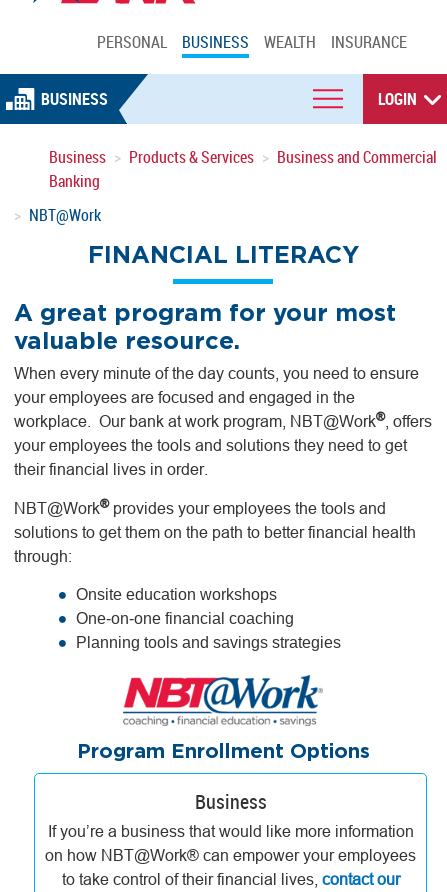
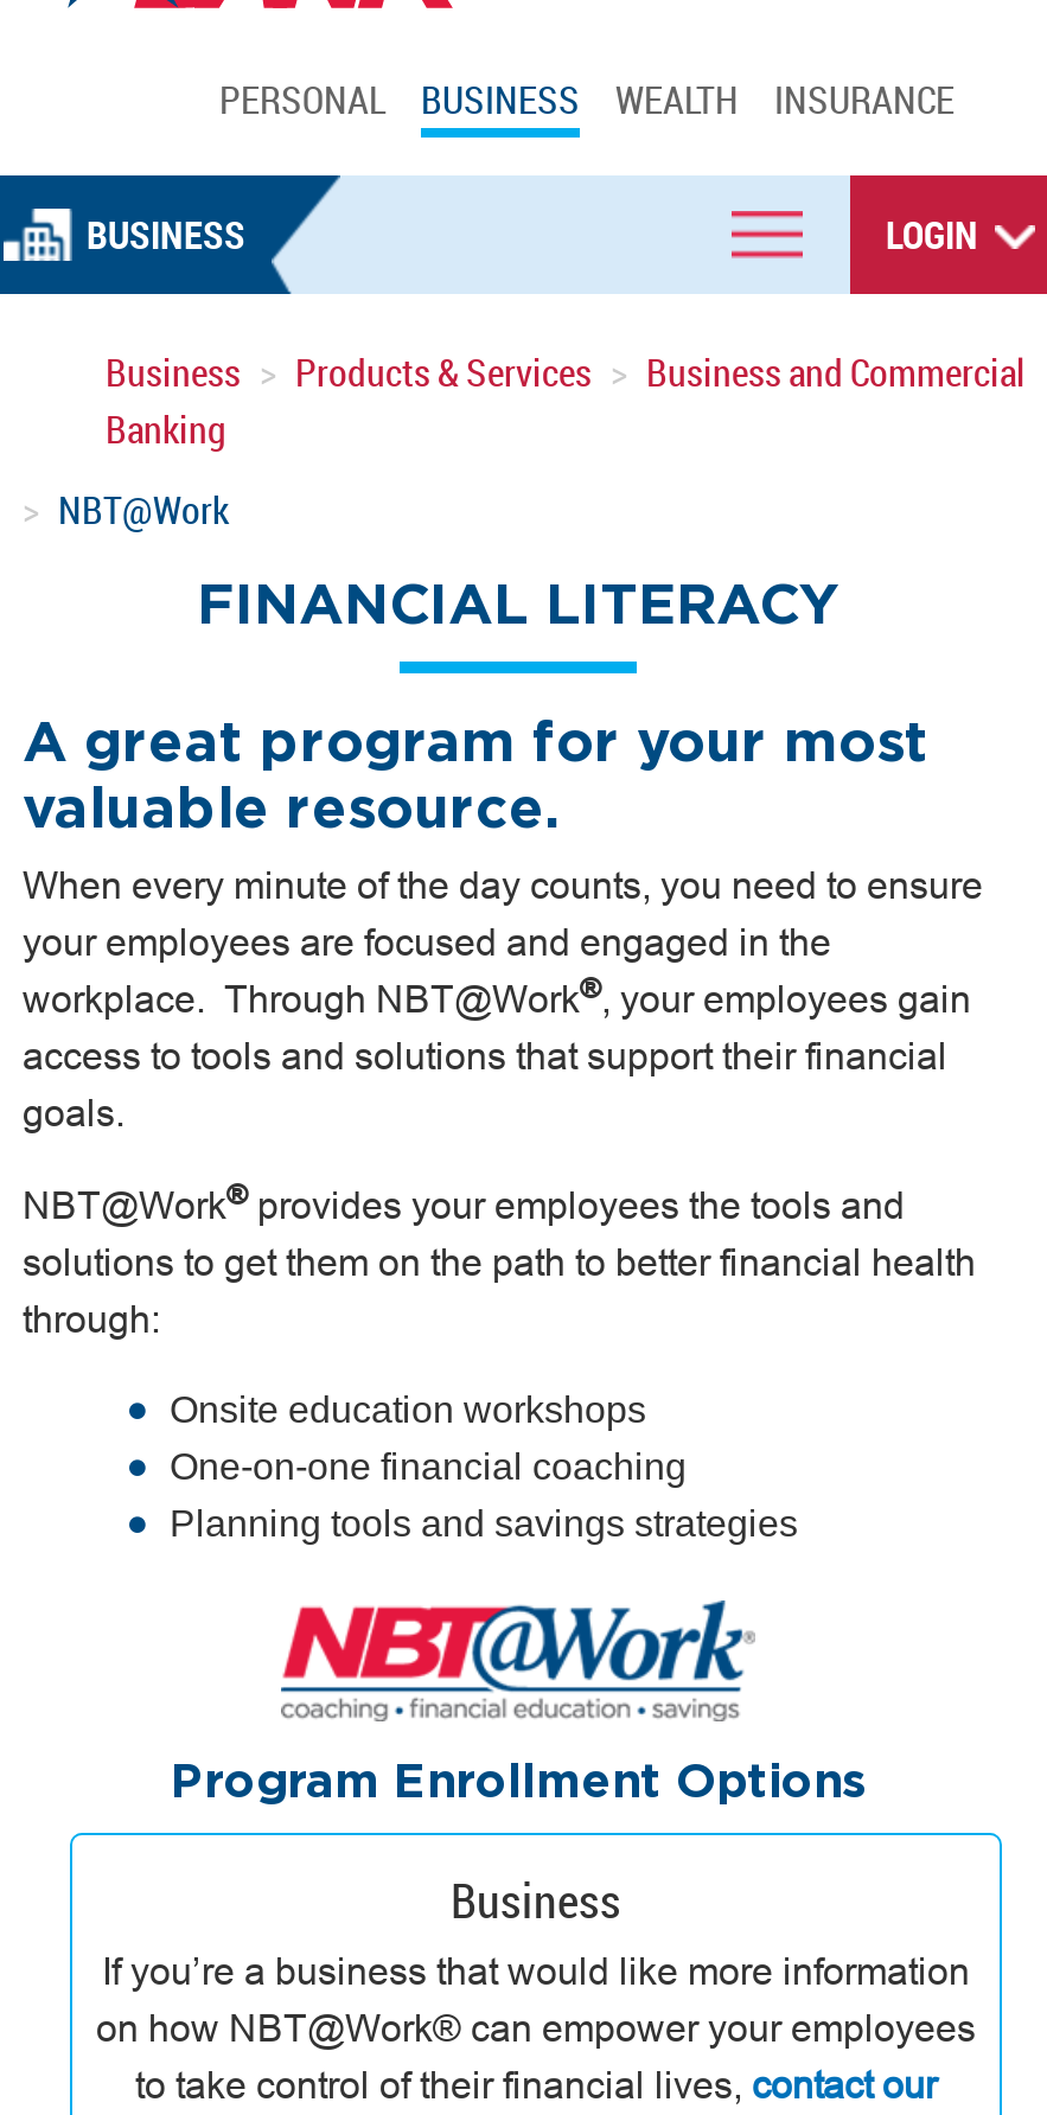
- workplace. Our bank at work program, NBT@Work®, offers
- your employees the tools and solutions they need to get
- their financial lives in order.
+ workplace. Through NBT@Work®, your employees gain
+ access to tools and solutions that support their financial
+ goals.
